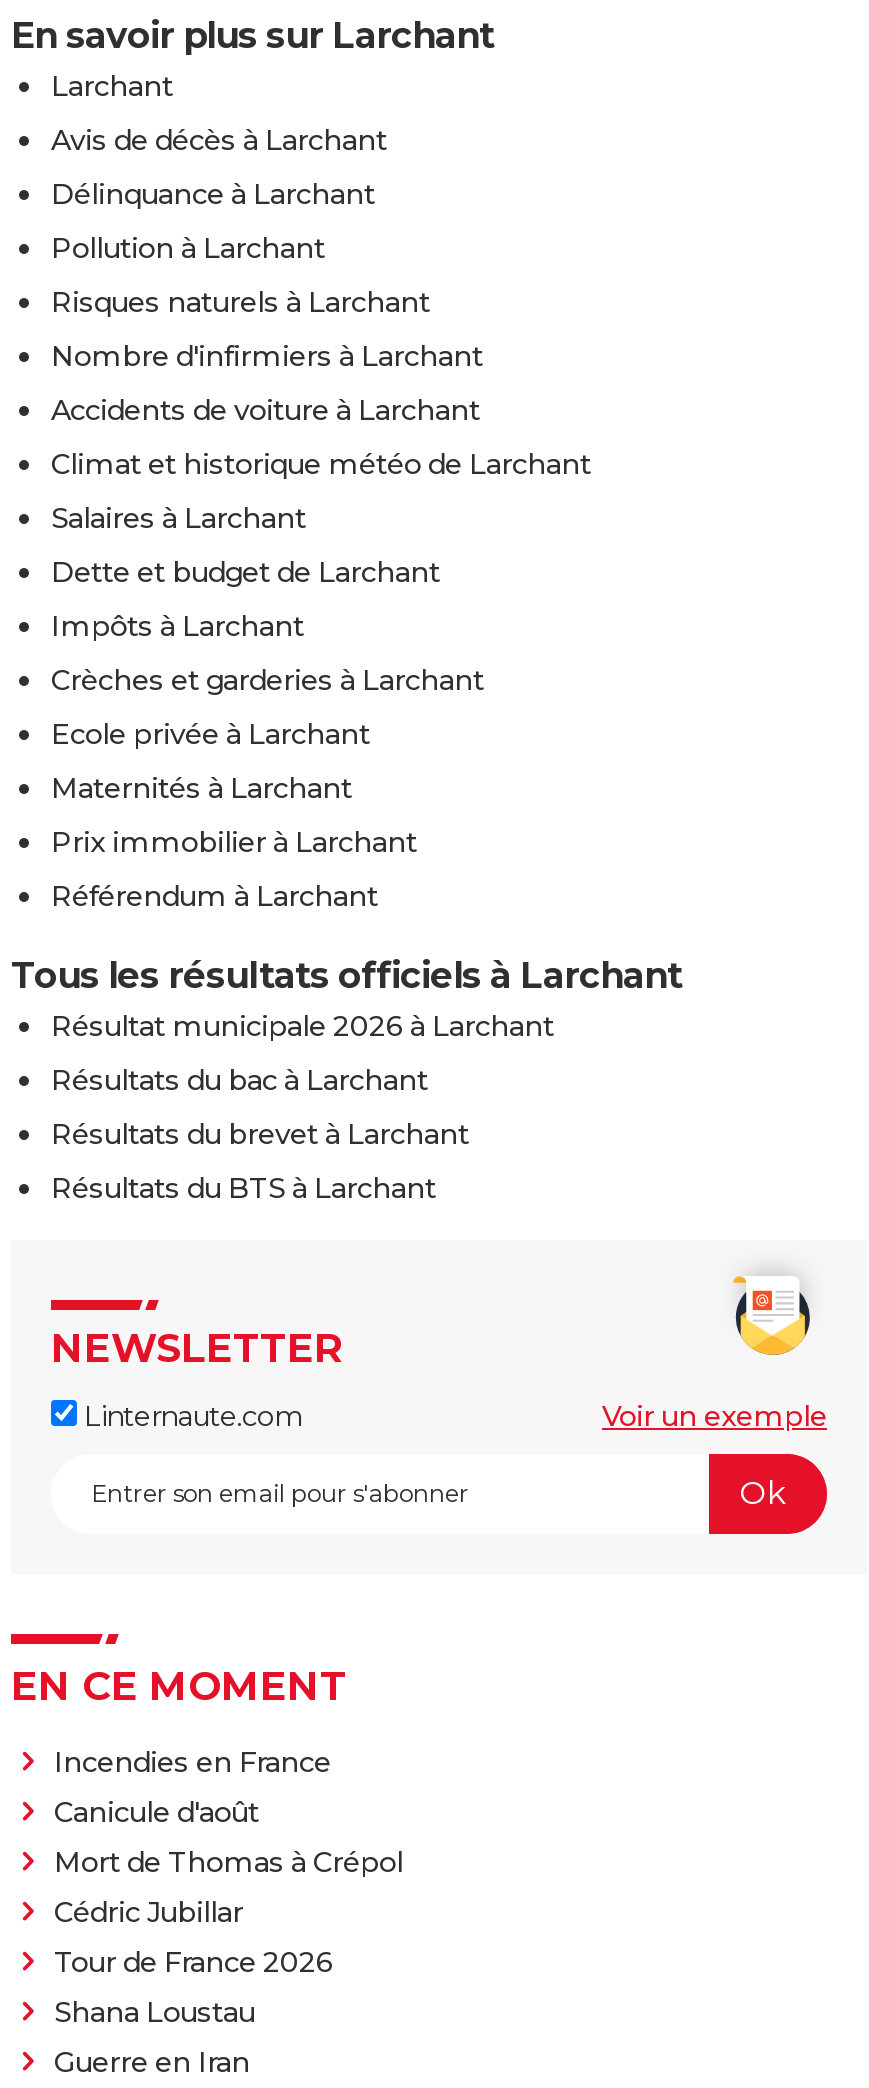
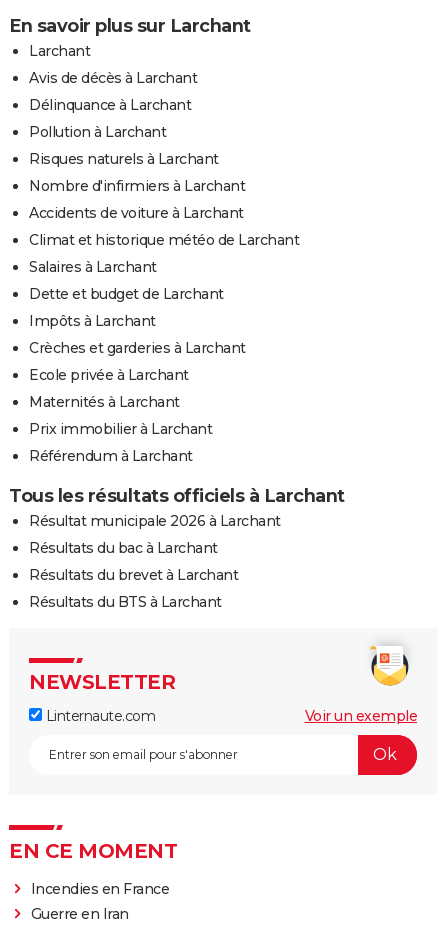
- Canicule d'août
- Mort de Thomas à Crépol
- Cédric Jubillar
- Tour de France 2026
- Shana Loustau
